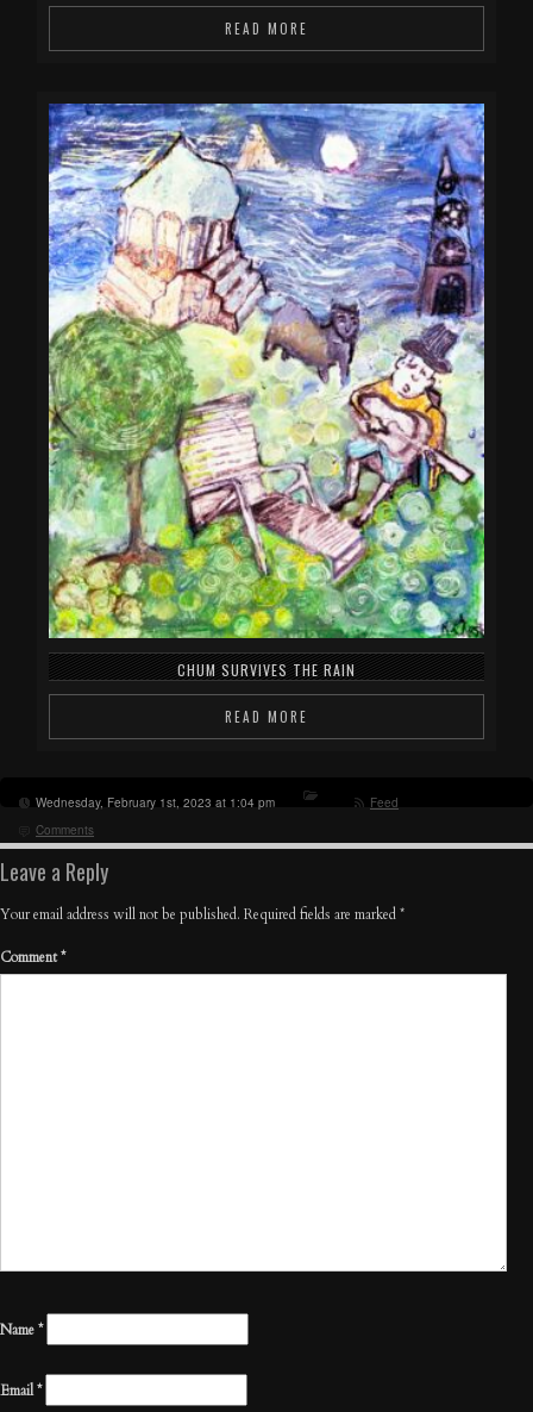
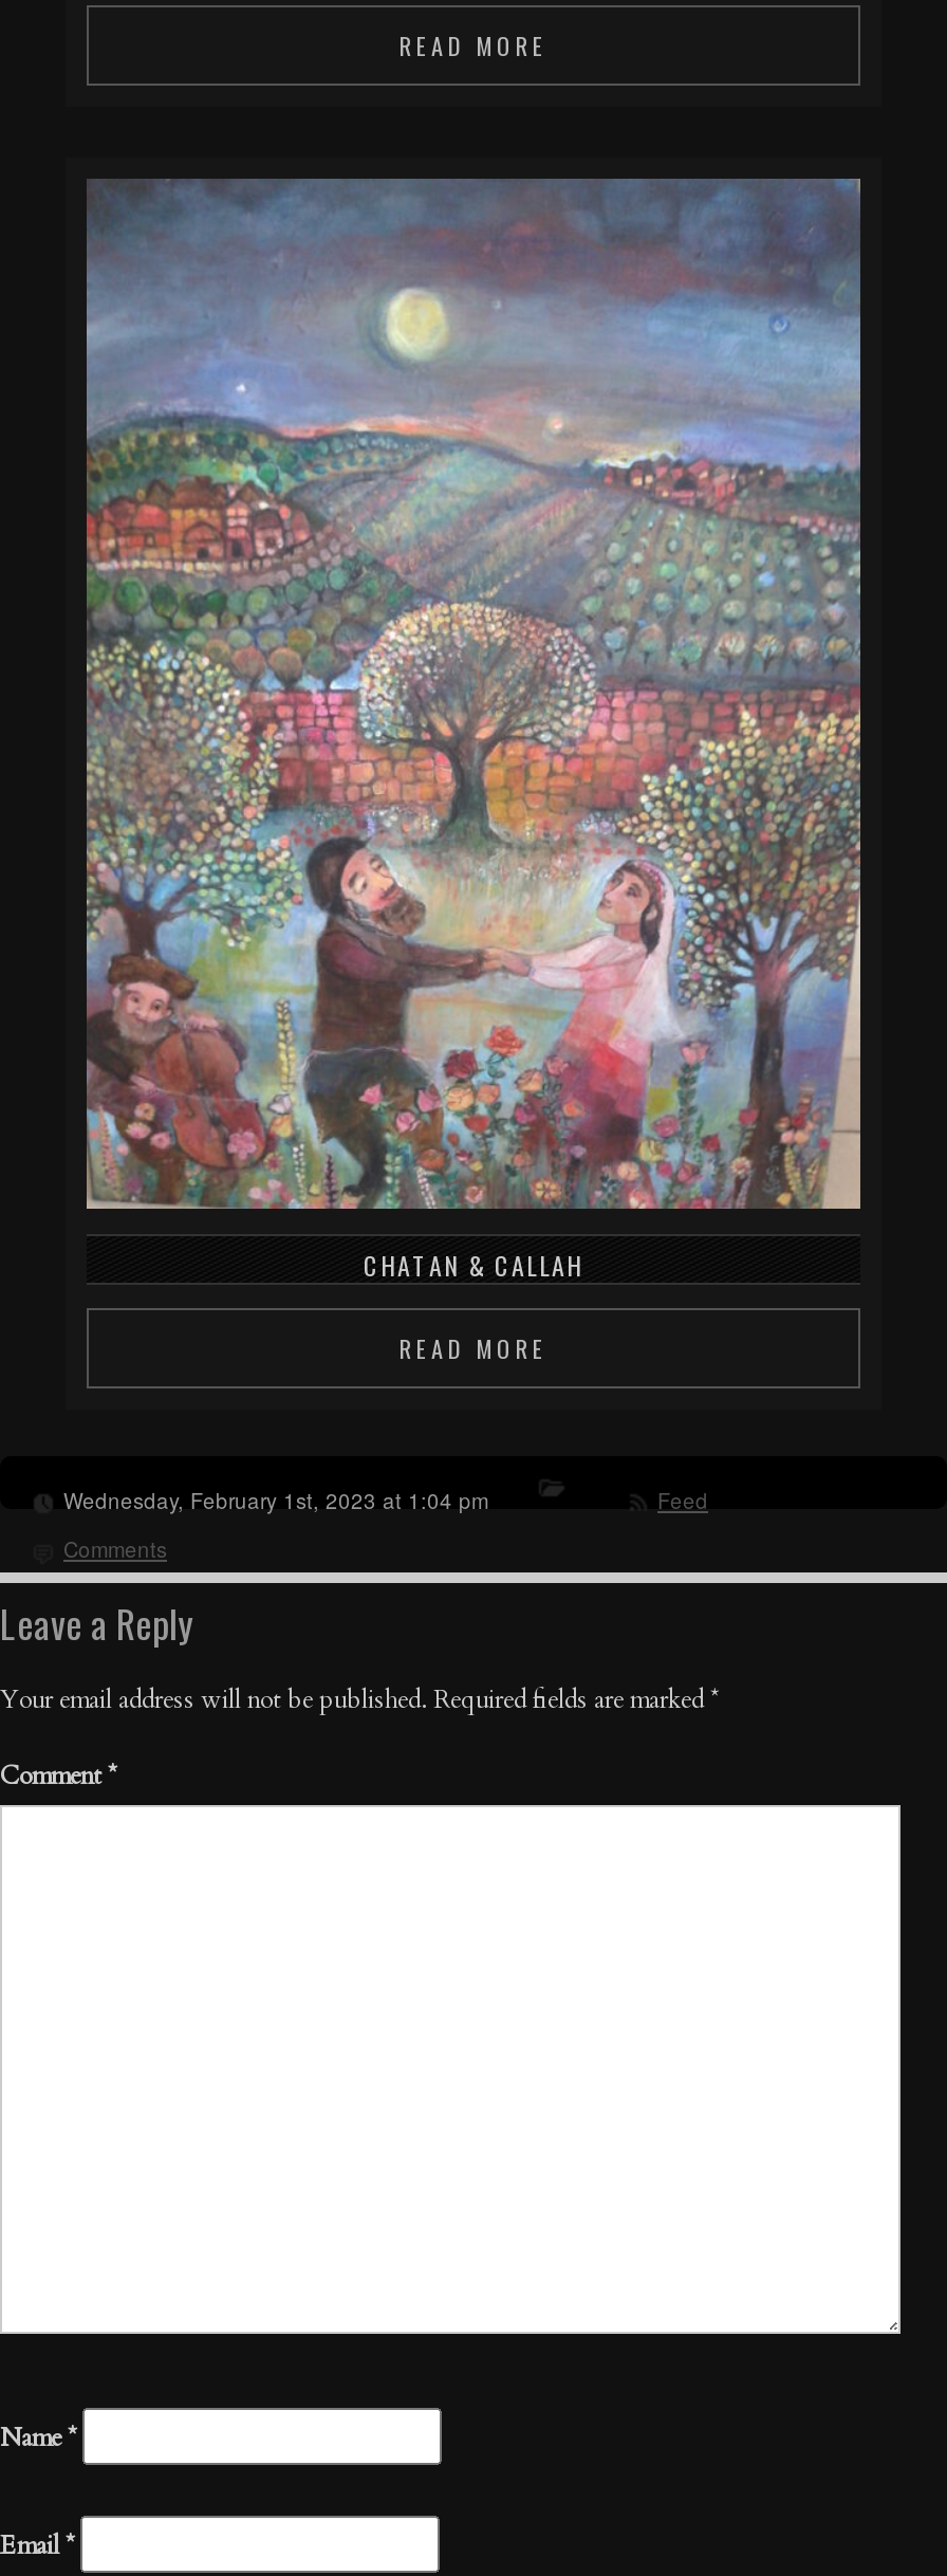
- [image]
- CHUM SURVIVES THE RAIN
+ [image]
+ CHATAN & CALLAH
